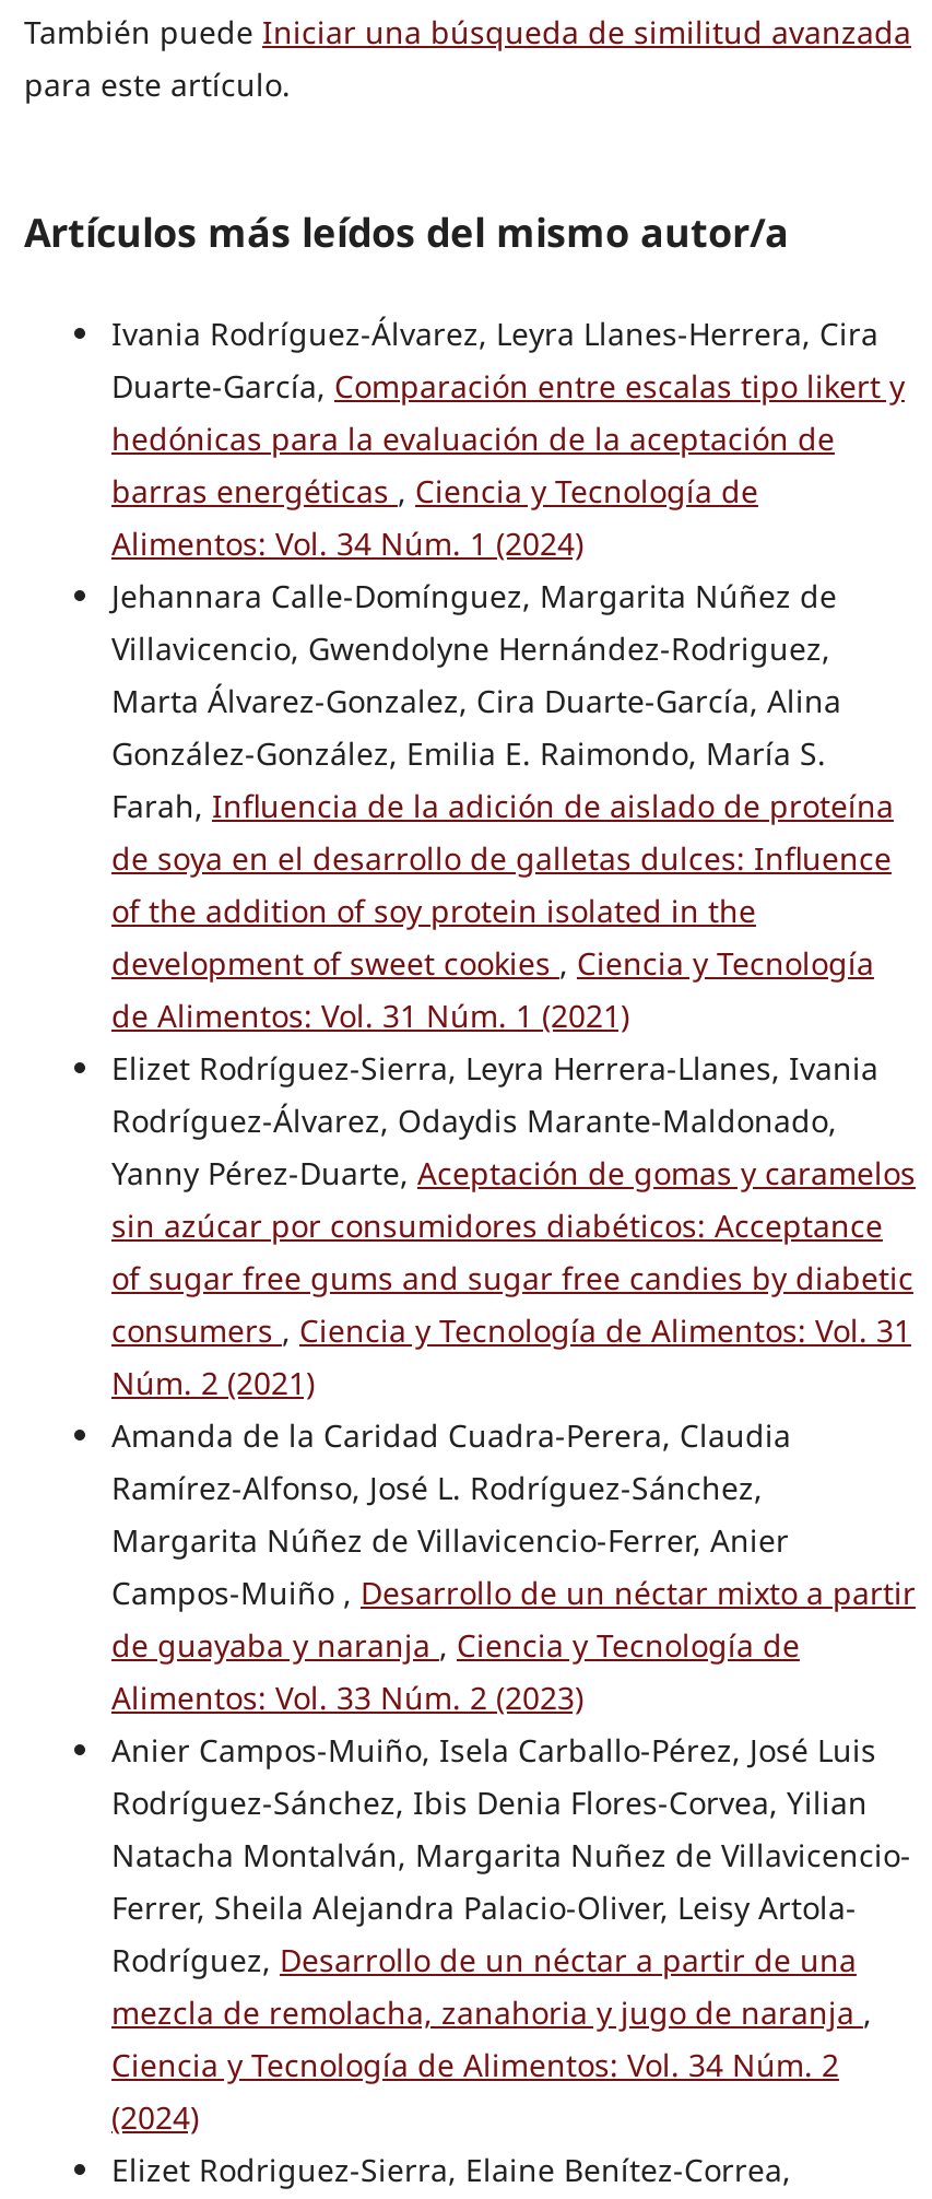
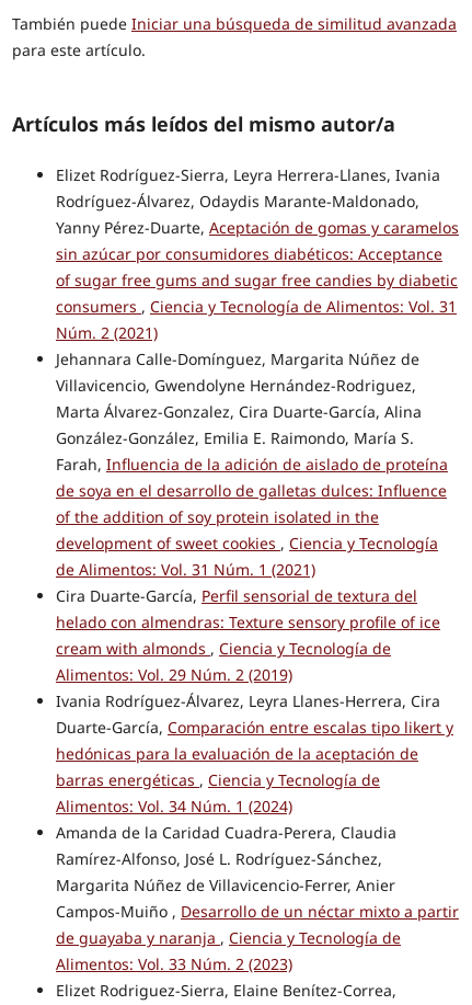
moved down: Ivania Rodríguez-Álvarez, Leyra Llanes-Herrera, Cira | Duarte-García, Comparación entre escalas tipo likert y | hedónicas para la evaluación de la aceptación de | barras energéticas, Ciencia y Tecnología de | Alimentos: Vol. 34 Núm. 1 (2024)

moved down: Jehannara Calle-Domínguez, Margarita Núñez de | Villavicencio, Gwendolyne Hernández-Rodriguez, | Marta Álvarez-Gonzalez, Cira Duarte-García, Alina | ... | development of sweet cookies, Ciencia y Tecnología | de Alimentos: Vol. 31 Núm. 1 (2021)

moved up: Elizet Rodríguez-Sierra, Leyra Herrera-Llanes, Ivania | Rodríguez-Álvarez, Odaydis Marante-Maldonado, | Yanny Pérez-Duarte, Aceptación de gomas y caramelos | sin azúcar por consumidores diabéticos: Acceptance | of sugar free gums and sugar free candies by diabetic | consumers, Ciencia y Tecnología de Alimentos: Vol. 31 | Núm. 2 (2021)

+ Cira Duarte-García, Perfil sensorial de textura del
+ helado con almendras: Texture sensory profile of ice
+ cream with almonds, Ciencia y Tecnología de
+ Alimentos: Vol. 29 Núm. 2 (2019)

moved down: Amanda de la Caridad Cuadra-Perera, Claudia | Ramírez-Alfonso, José L. Rodríguez-Sánchez, | Margarita Núñez de Villavicencio-Ferrer, Anier | Campos-Muiño , Desarrollo de un néctar mixto a partir | de guayaba y naranja, Ciencia y Tecnología de | Alimentos: Vol. 33 Núm. 2 (2023)

- Anier Campos-Muiño, Isela Carballo-Pérez, José Luis
- Rodríguez-Sánchez, Ibis Denia Flores-Corvea, Yilian
- Natacha Montalván, Margarita Nuñez de Villavicencio-
- Ferrer, Sheila Alejandra Palacio-Oliver, Leisy Artola-
- Rodríguez, Desarrollo de un néctar a partir de una
- mezcla de remolacha, zanahoria y jugo de naranja,
- Ciencia y Tecnología de Alimentos: Vol. 34 Núm. 2
- (2024)
